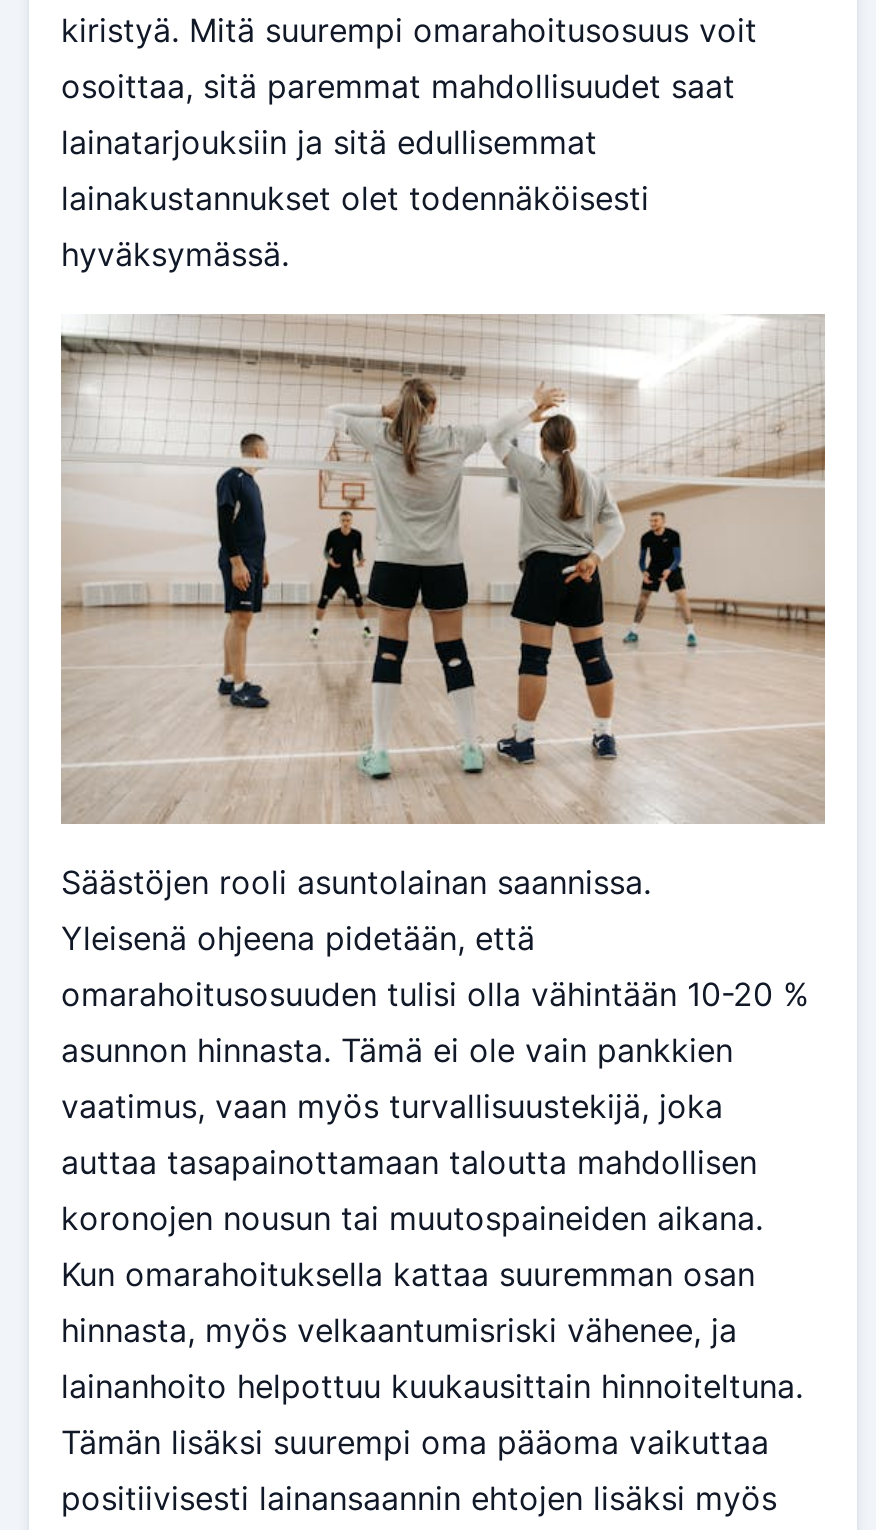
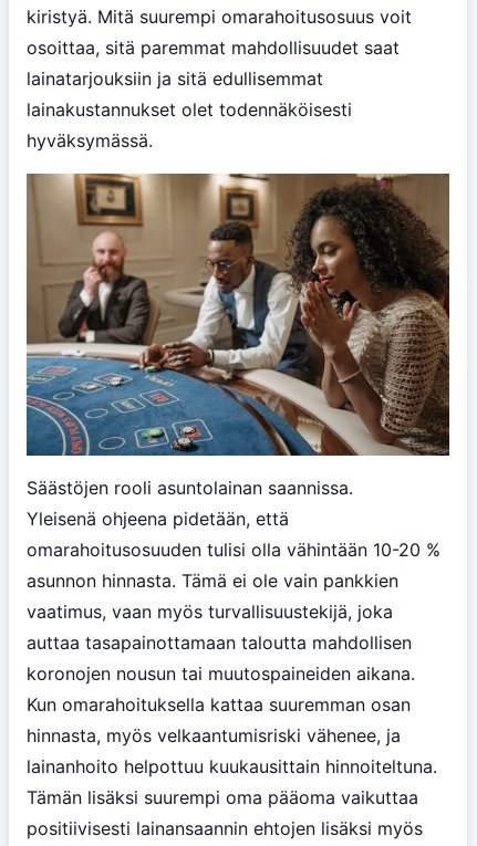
- [image]
+ [image]
